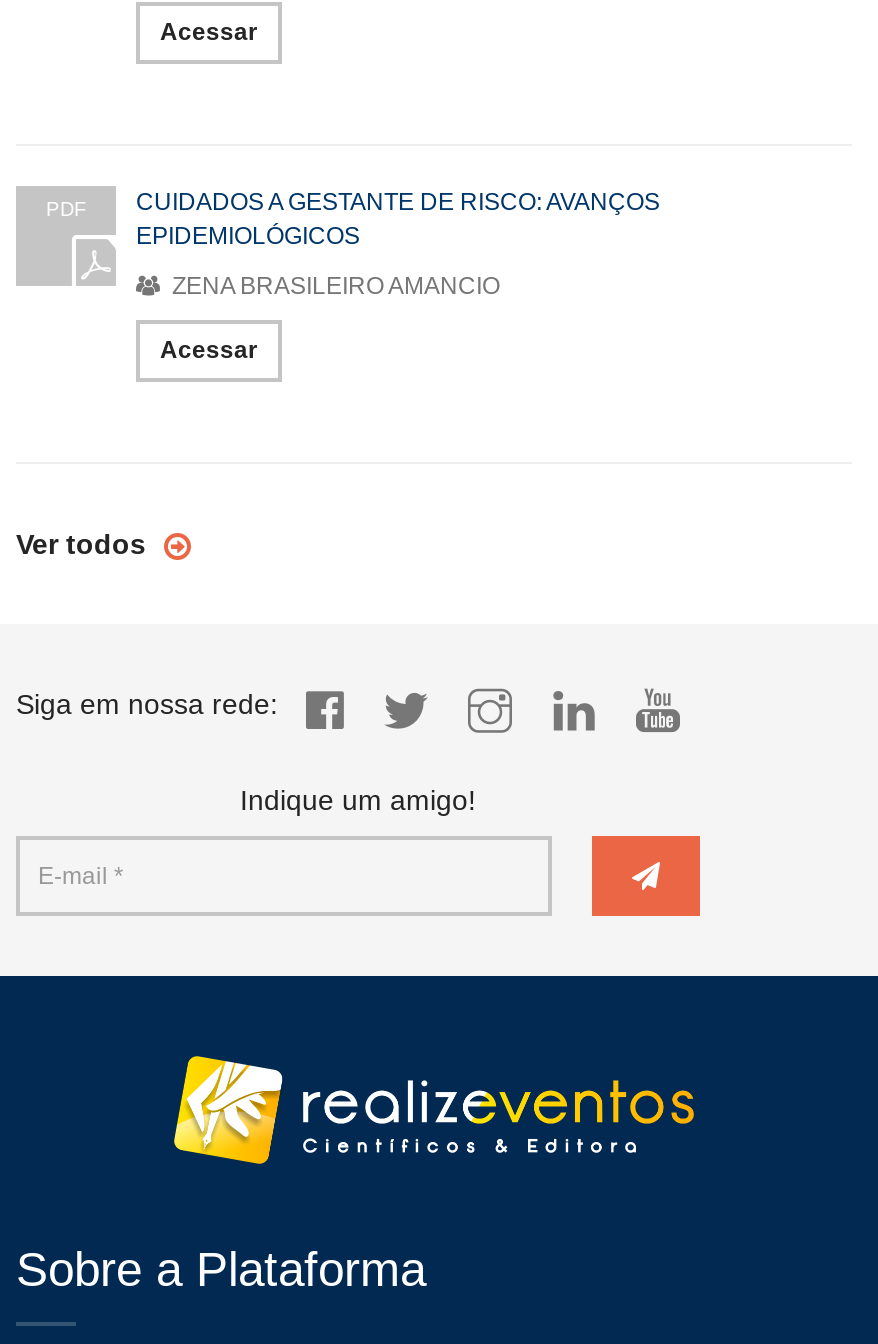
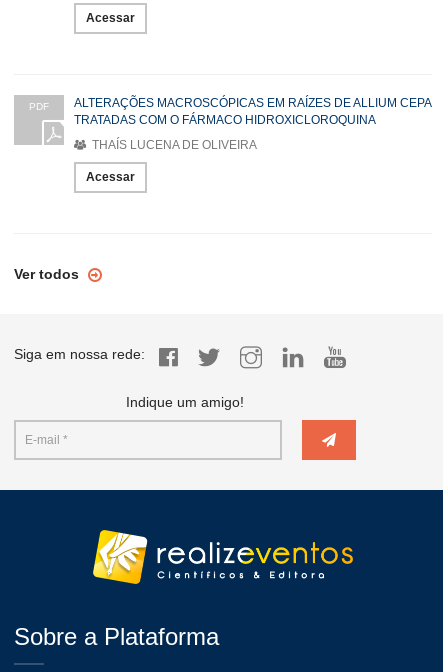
- CUIDADOS A GESTANTE DE RISCO: AVANÇOS
- EPIDEMIOLÓGICOS
+ ALTERAÇÕES MACROSCÓPICAS EM RAÍZES DE ALLIUM CEPA
+ TRATADAS COM O FÁRMACO HIDROXICLOROQUINA

- ZENA BRASILEIRO AMANCIO
+ THAÍS LUCENA DE OLIVEIRA
